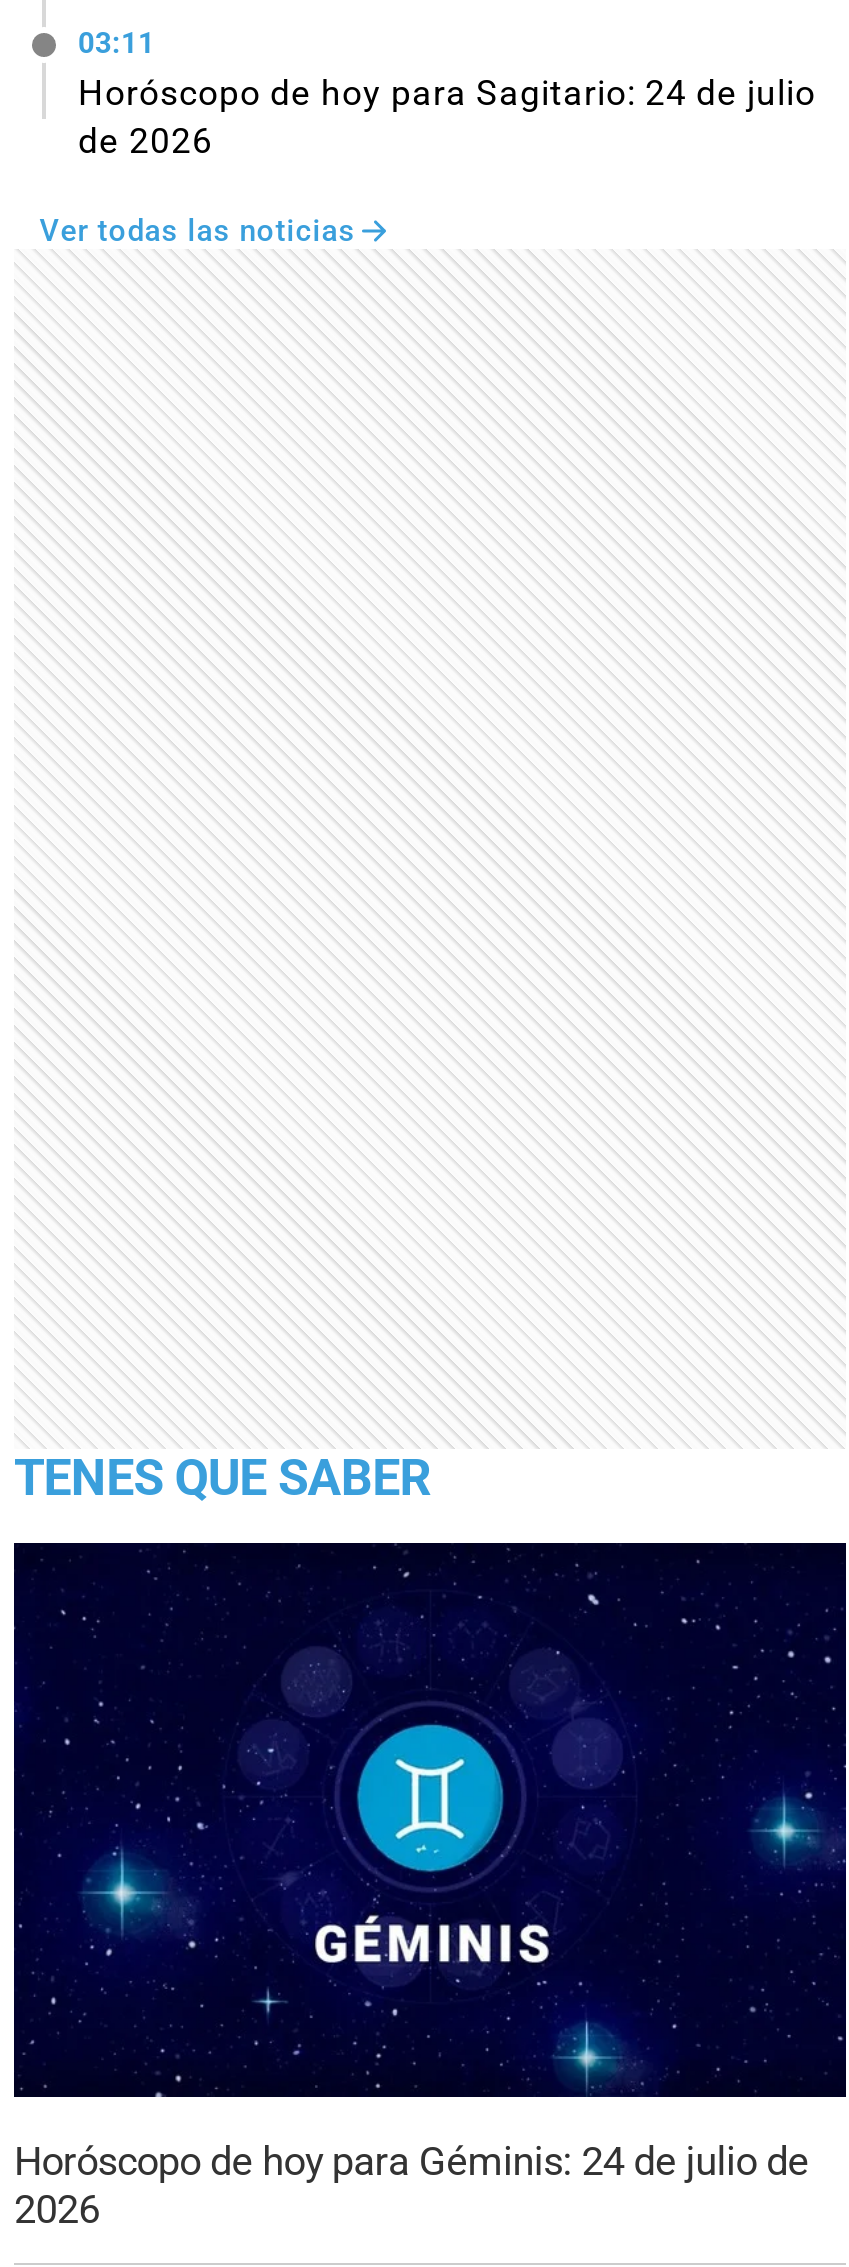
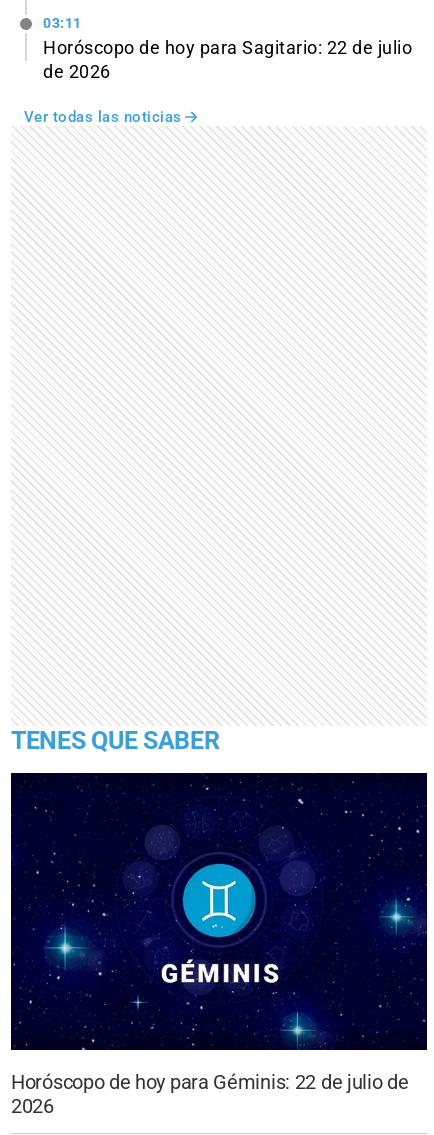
- Horóscopo de hoy para Sagitario: 24 de julio
+ Horóscopo de hoy para Sagitario: 22 de julio

- Horóscopo de hoy para Géminis: 24 de julio de
+ Horóscopo de hoy para Géminis: 22 de julio de
